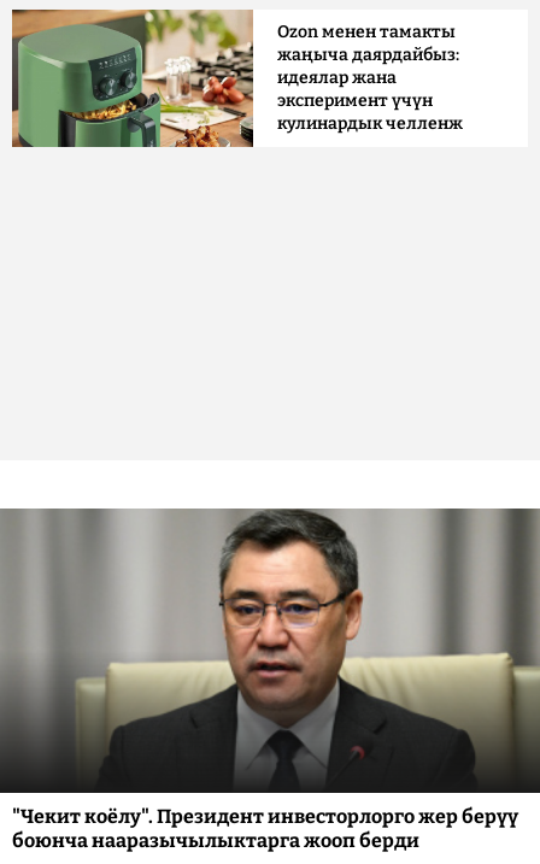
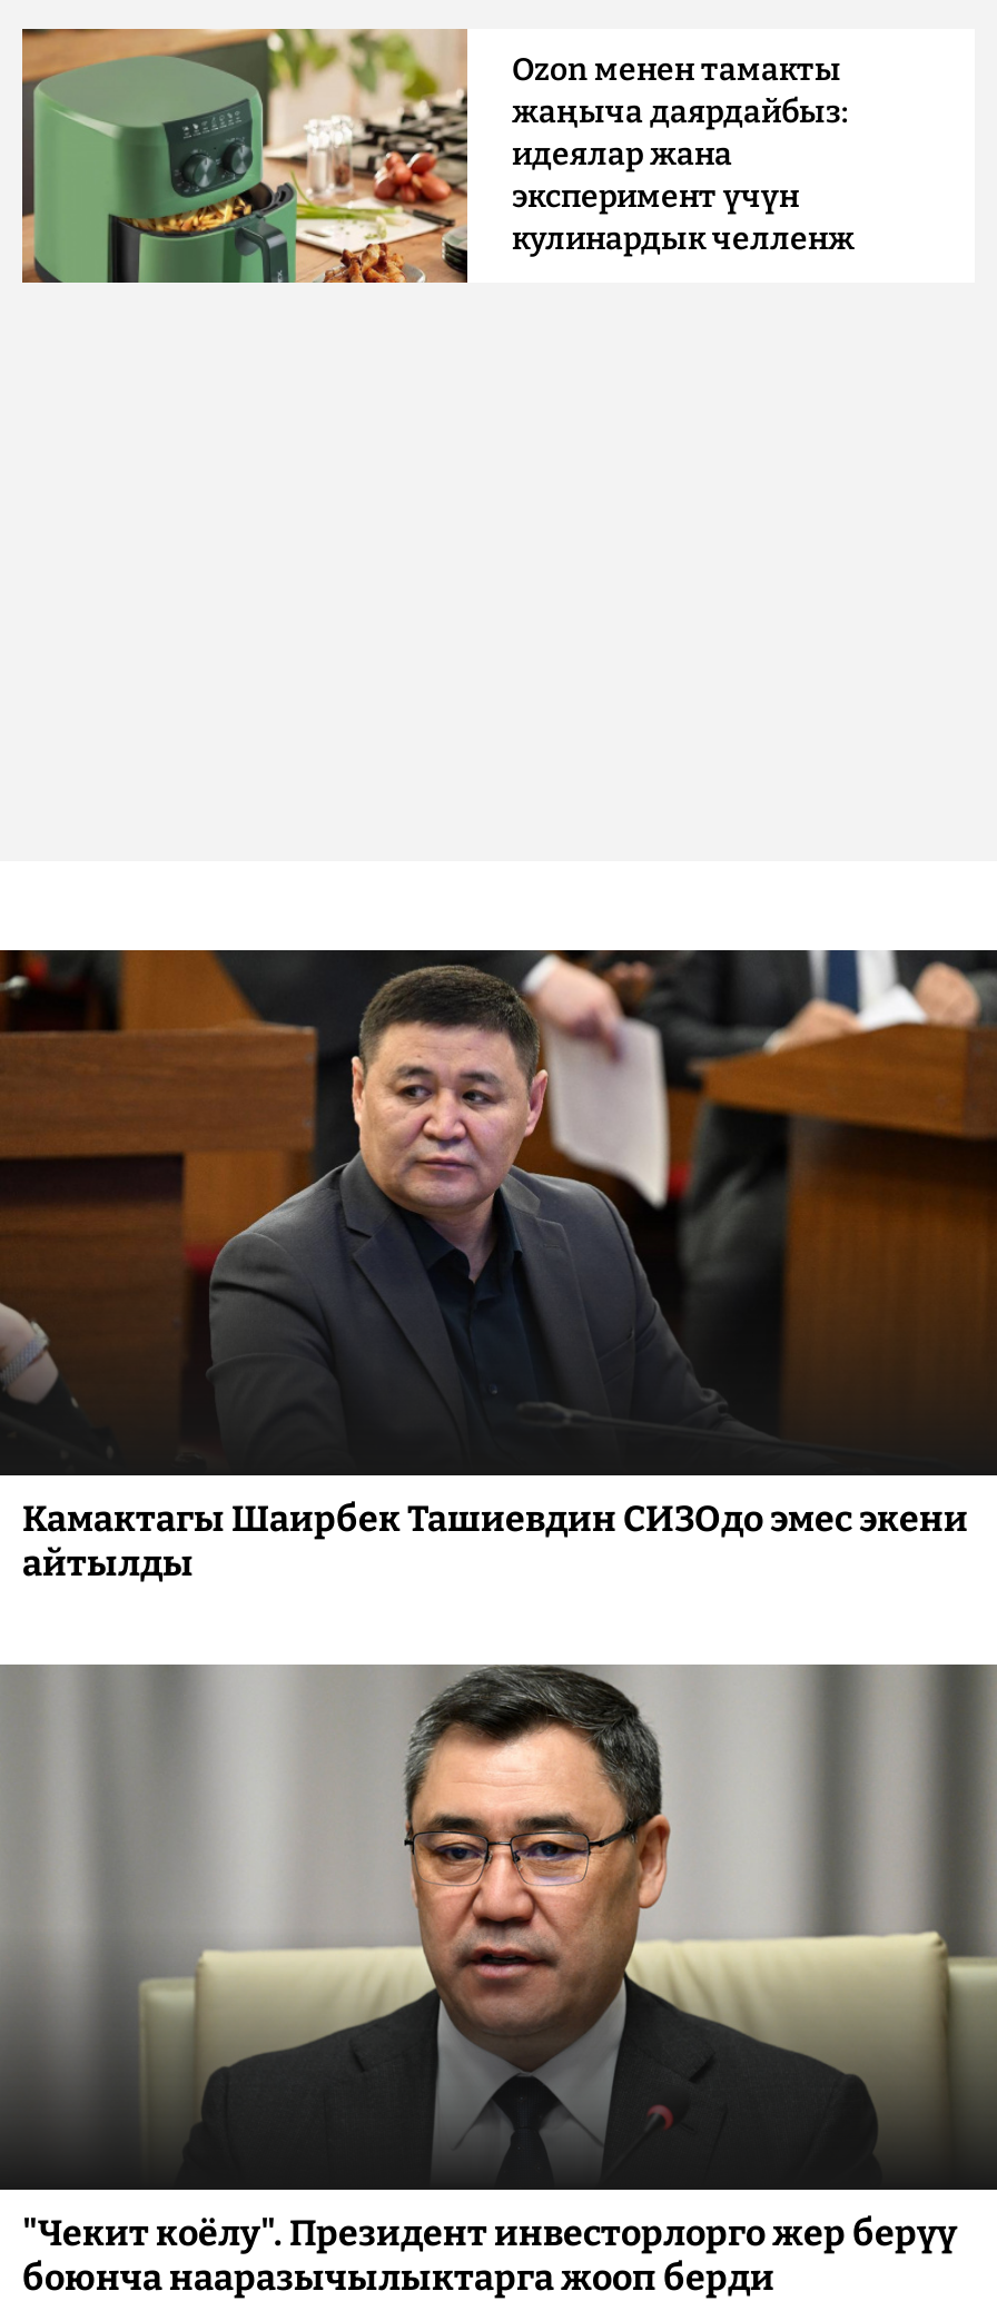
+ [image]
+ Камактагы Шаирбек Ташиевдин СИЗОдо эмес экени
+ айтылды
